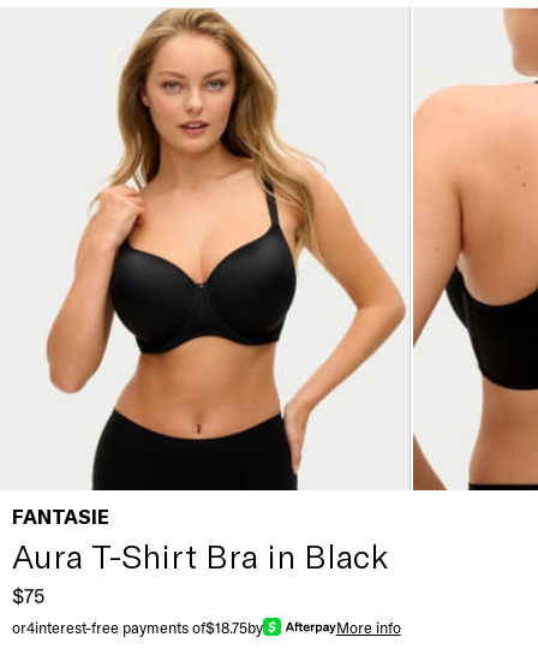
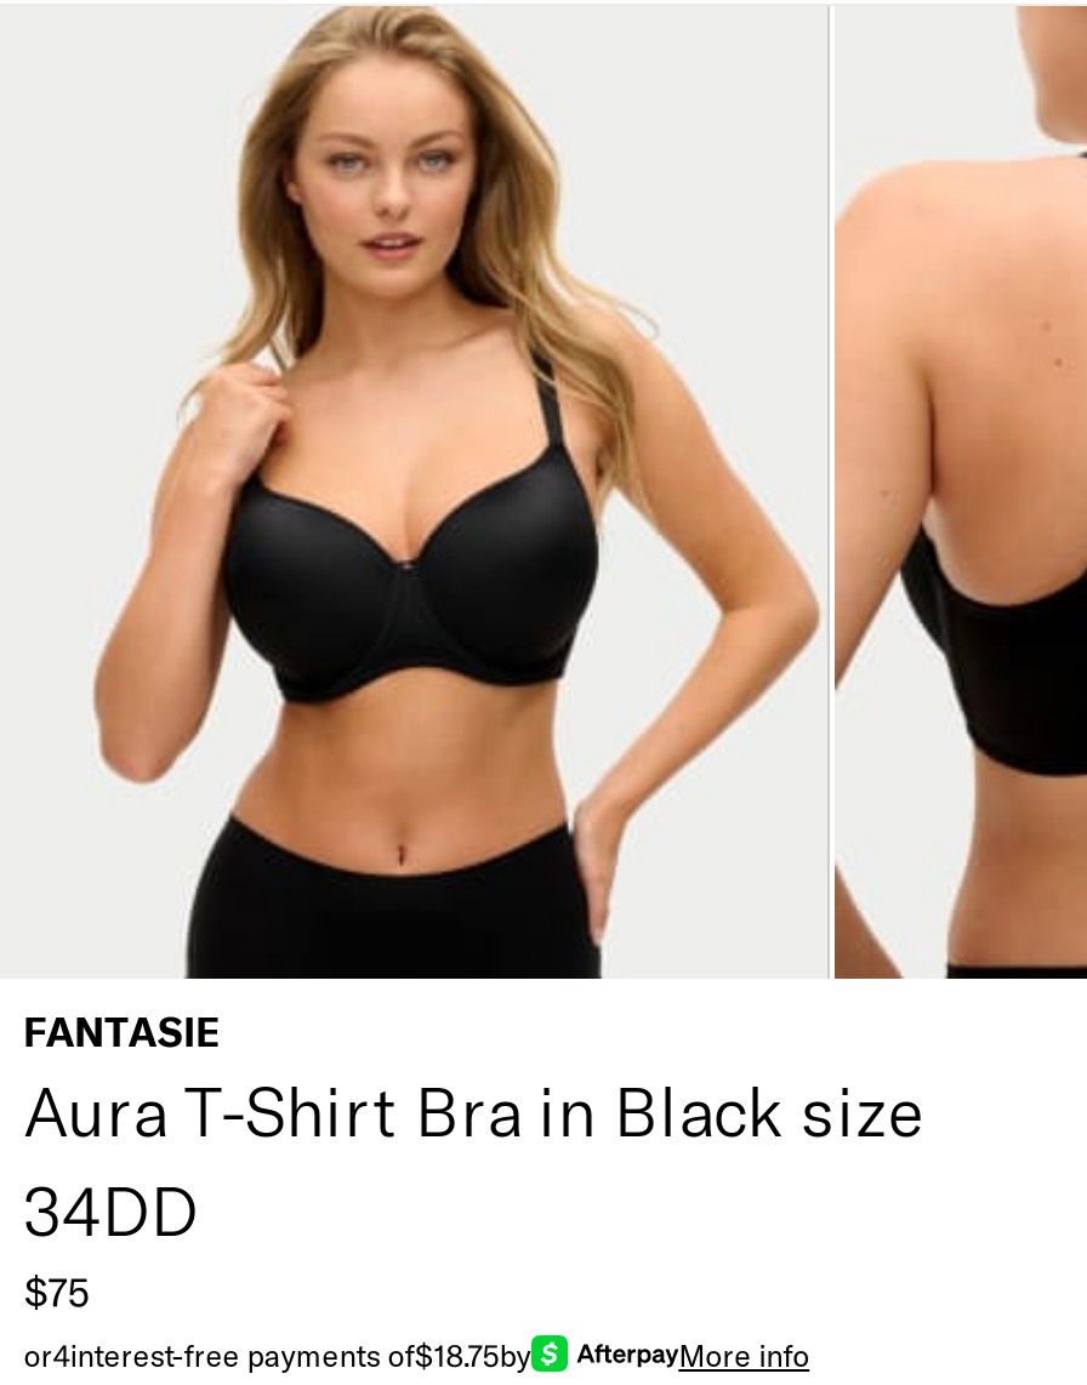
- Aura T-Shirt Bra in Black
+ Aura T-Shirt Bra in Black size
+ 34DD
